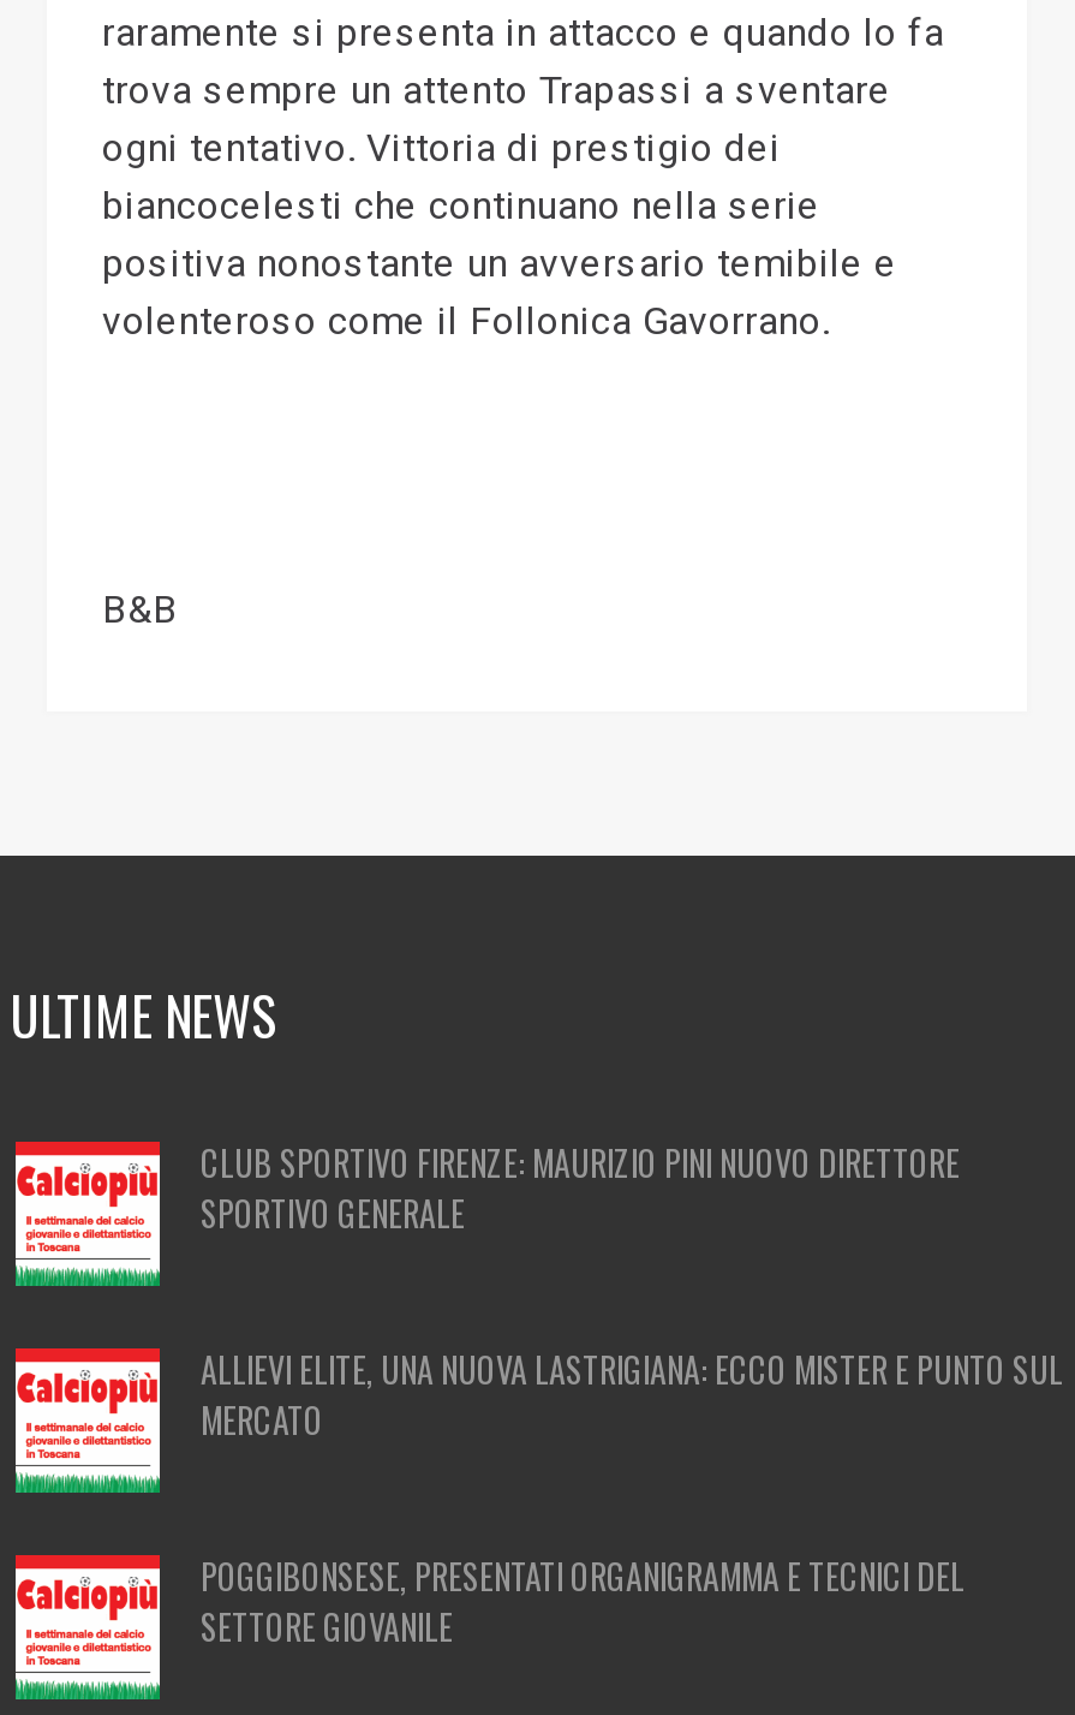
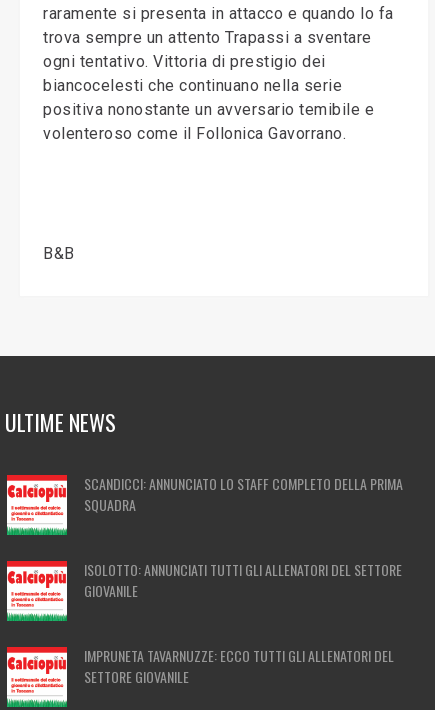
- CLUB SPORTIVO FIRENZE: MAURIZIO PINI NUOVO DIRETTORE
- SPORTIVO GENERALE
+ SCANDICCI: ANNUNCIATO LO STAFF COMPLETO DELLA PRIMA
+ SQUADRA

- ALLIEVI ELITE, UNA NUOVA LASTRIGIANA: ECCO MISTER E PUNTO SUL
- MERCATO
+ ISOLOTTO: ANNUNCIATI TUTTI GLI ALLENATORI DEL SETTORE
+ GIOVANILE

- POGGIBONSESE, PRESENTATI ORGANIGRAMMA E TECNICI DEL
+ IMPRUNETA TAVARNUZZE: ECCO TUTTI GLI ALLENATORI DEL
